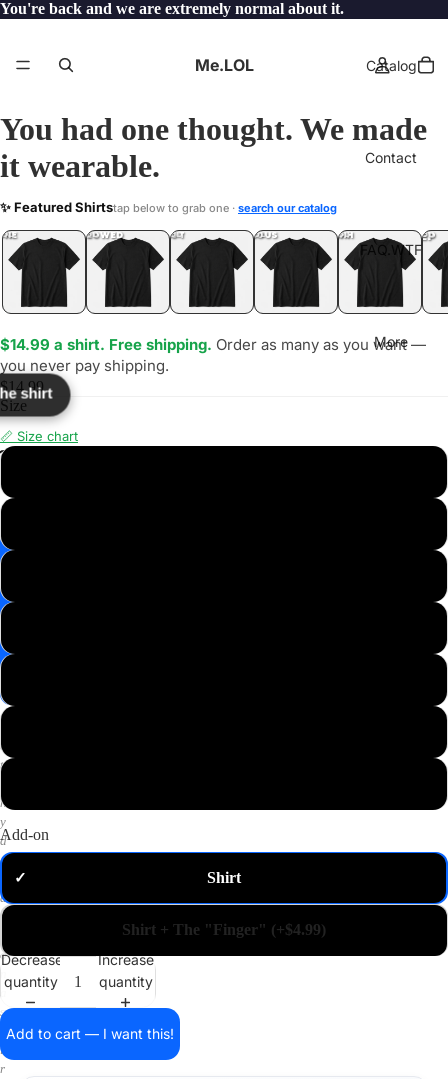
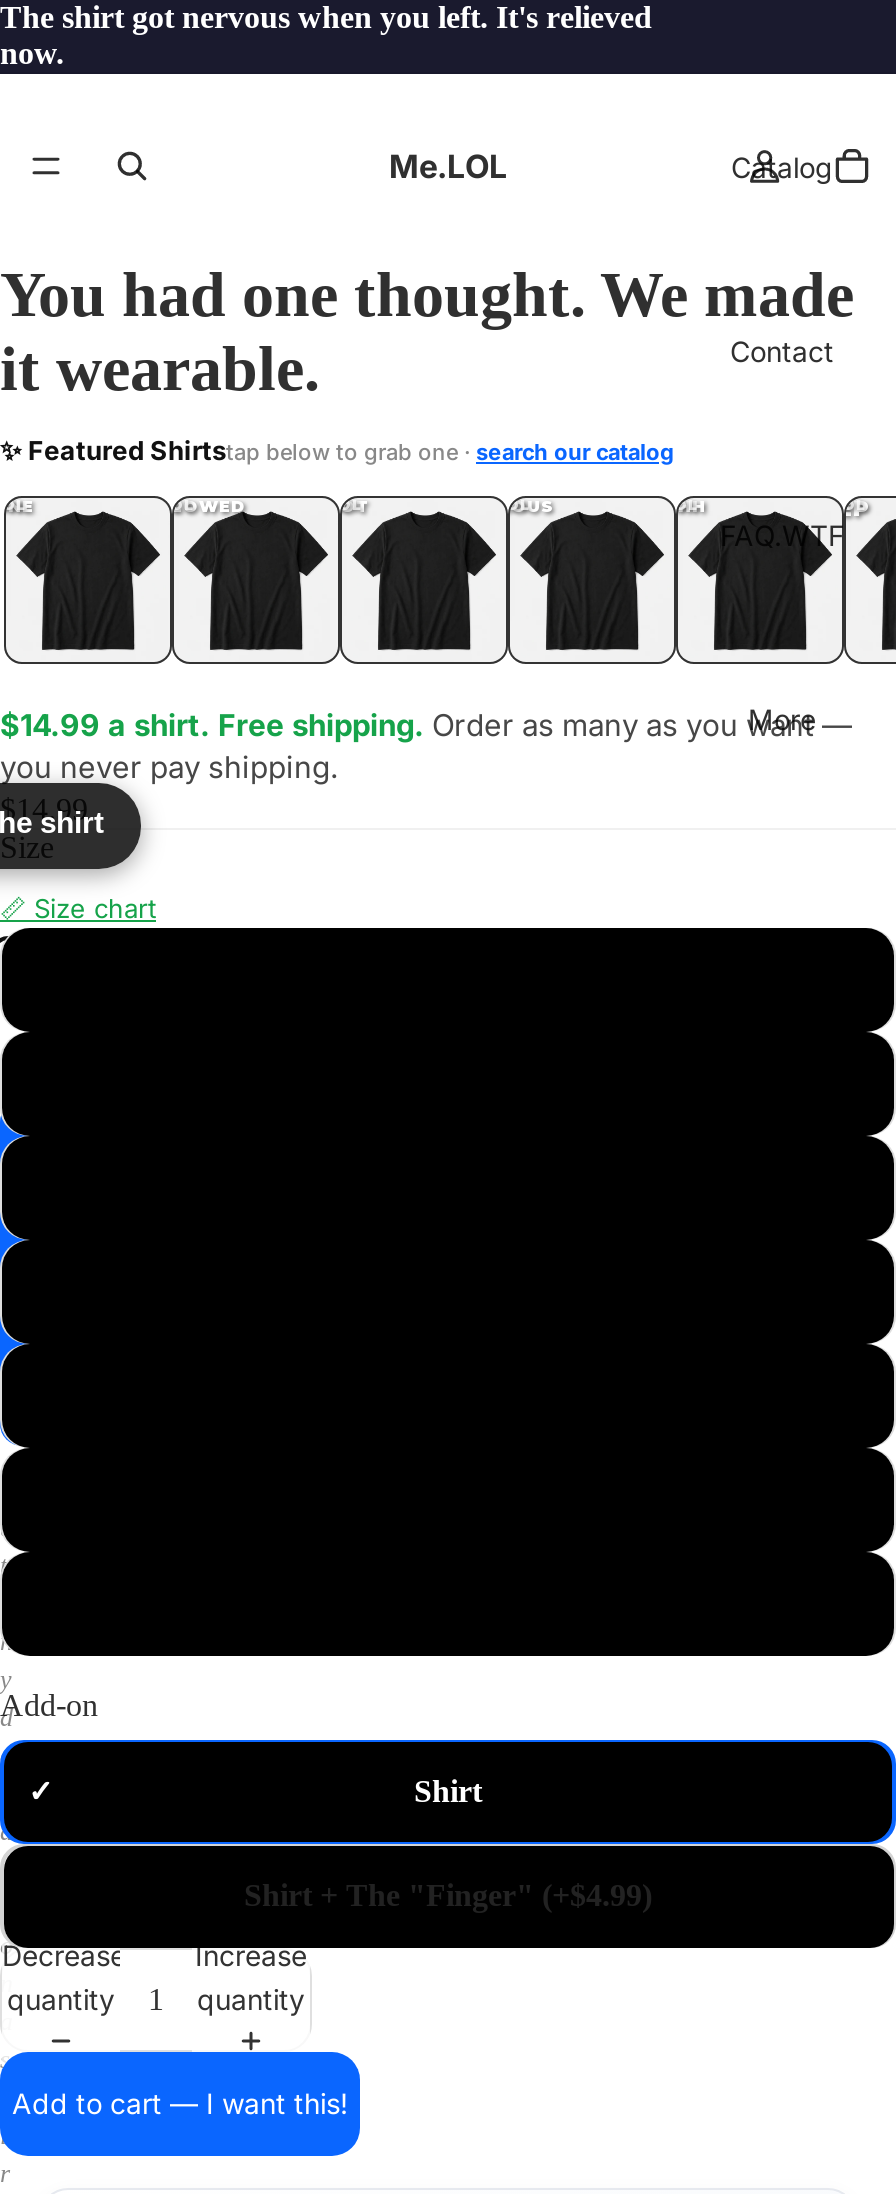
- You're back and we are extremely normal about it.
+ The shirt got nervous when you left. It's relieved
+ now.
